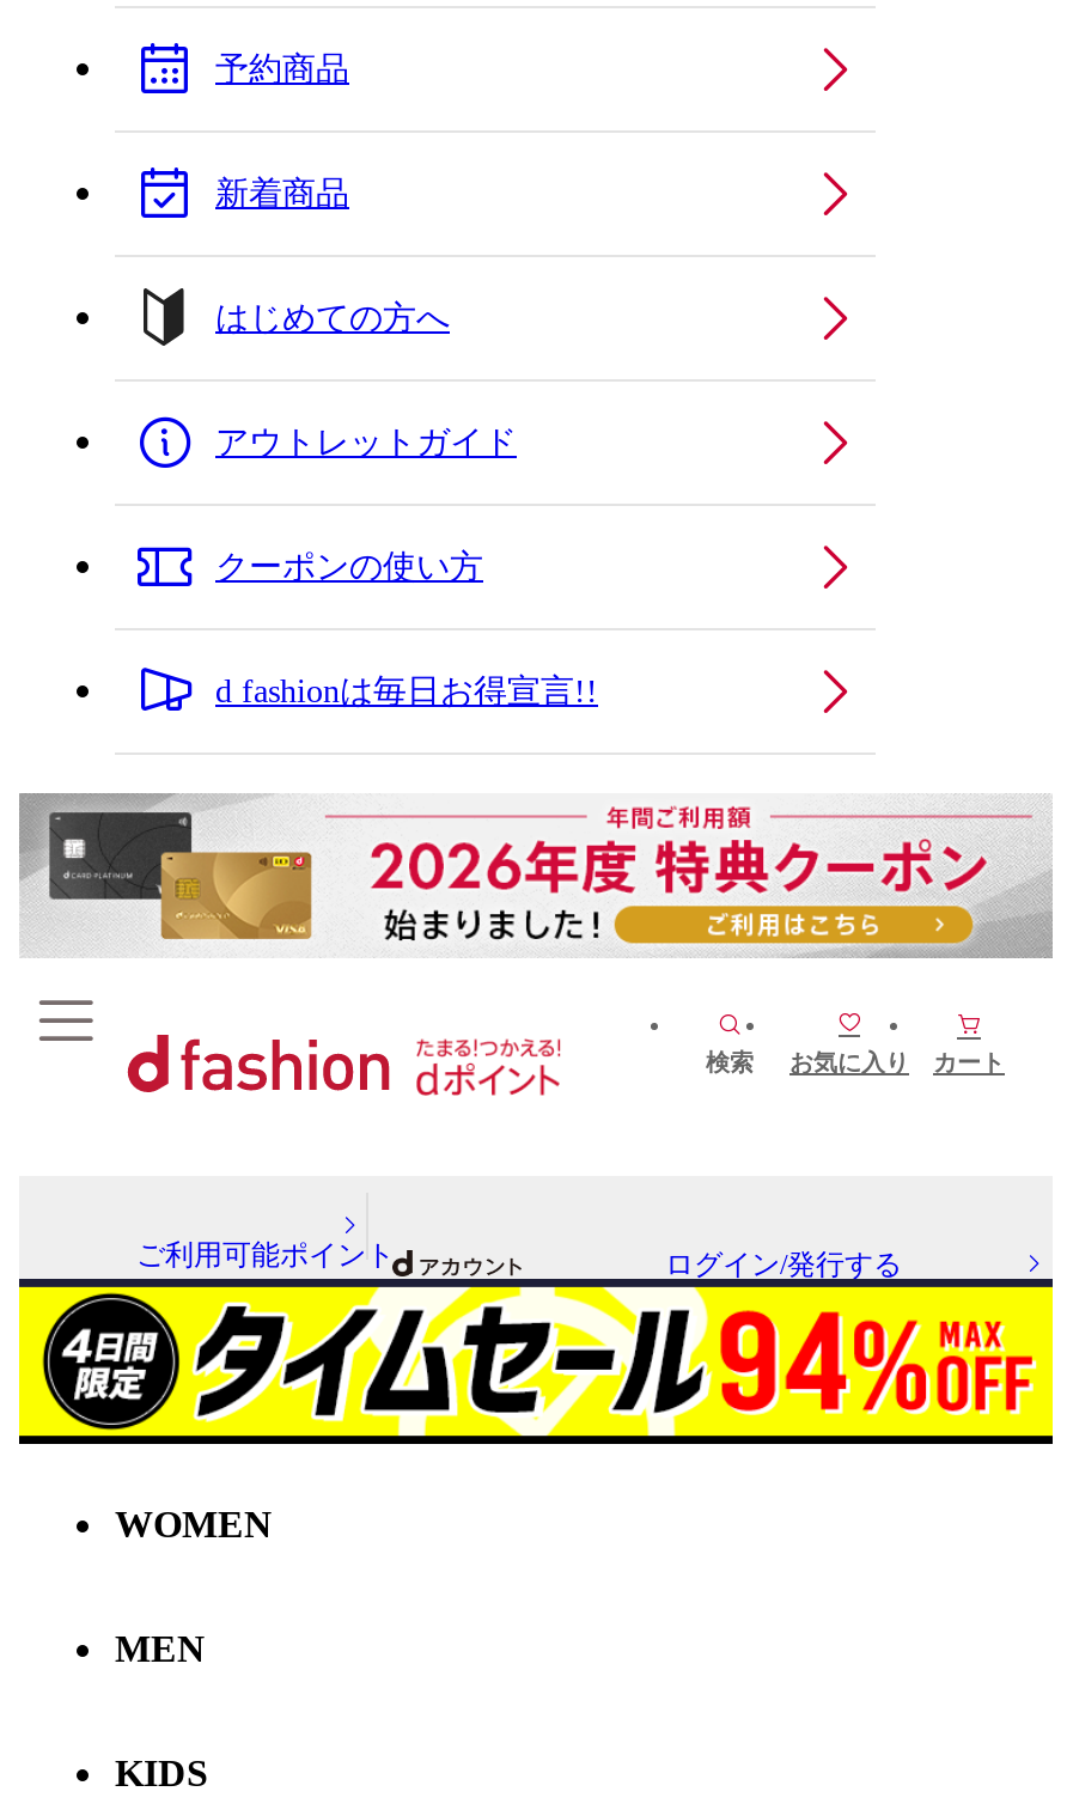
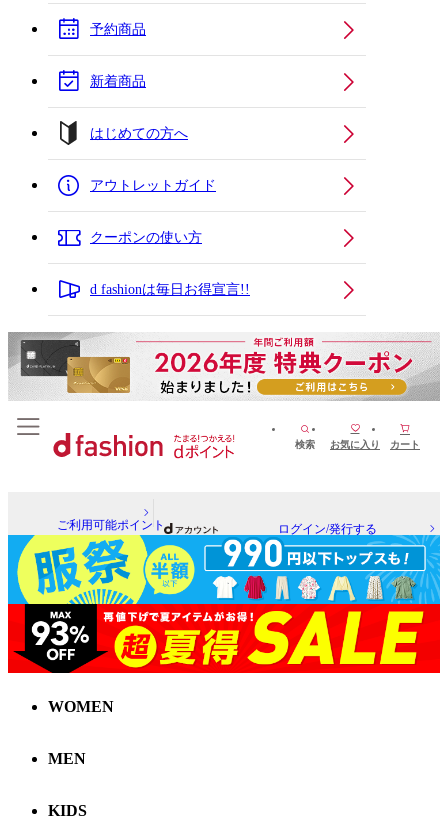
- [image]
+ [image]
